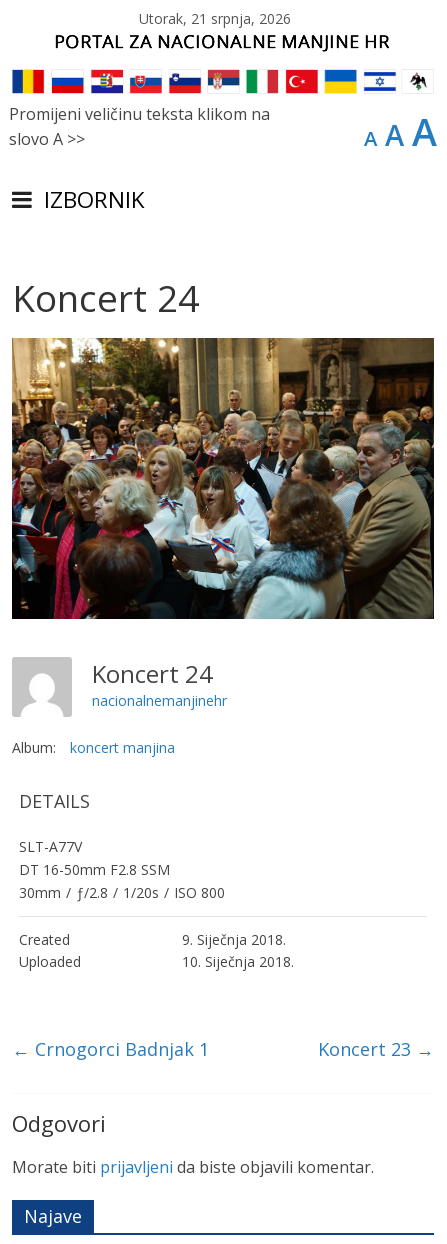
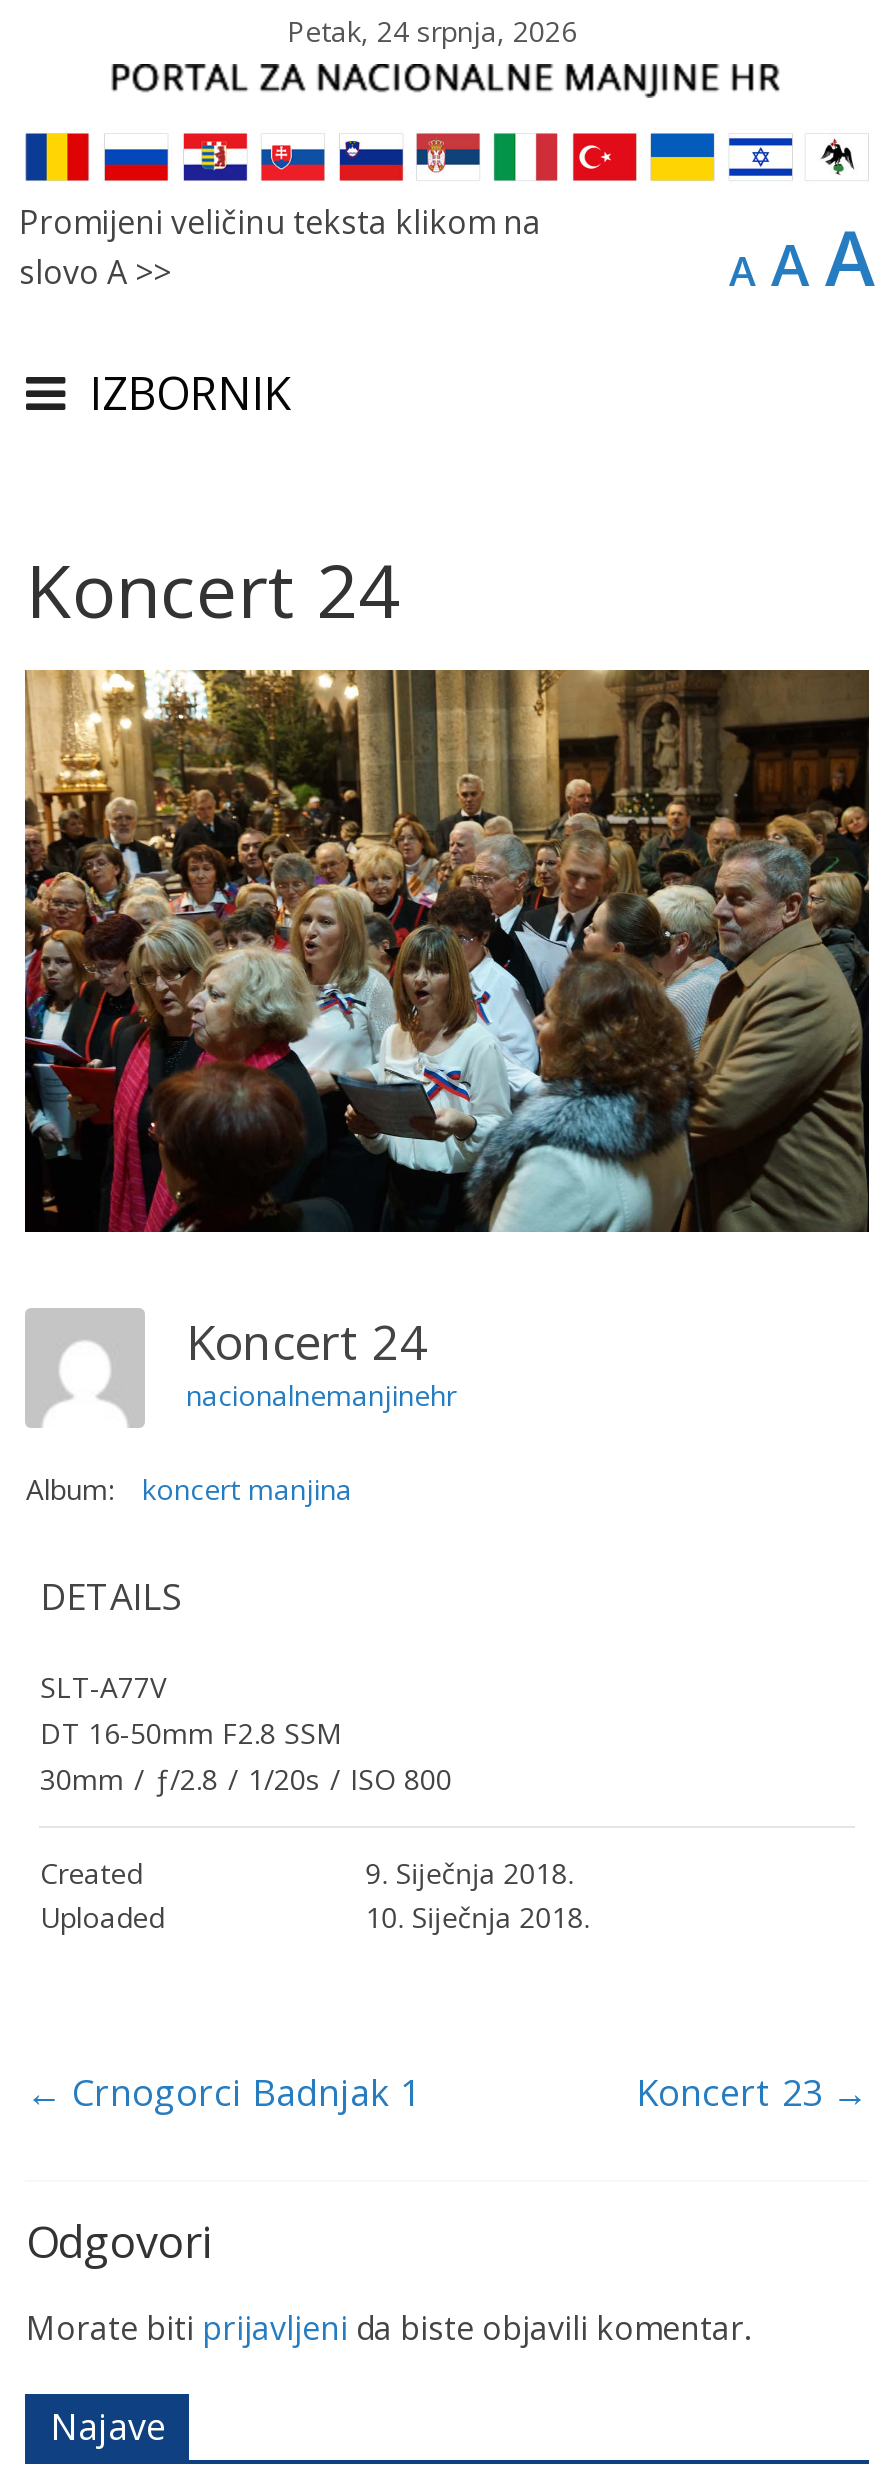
- Utorak, 21 srpnja, 2026
+ Petak, 24 srpnja, 2026
